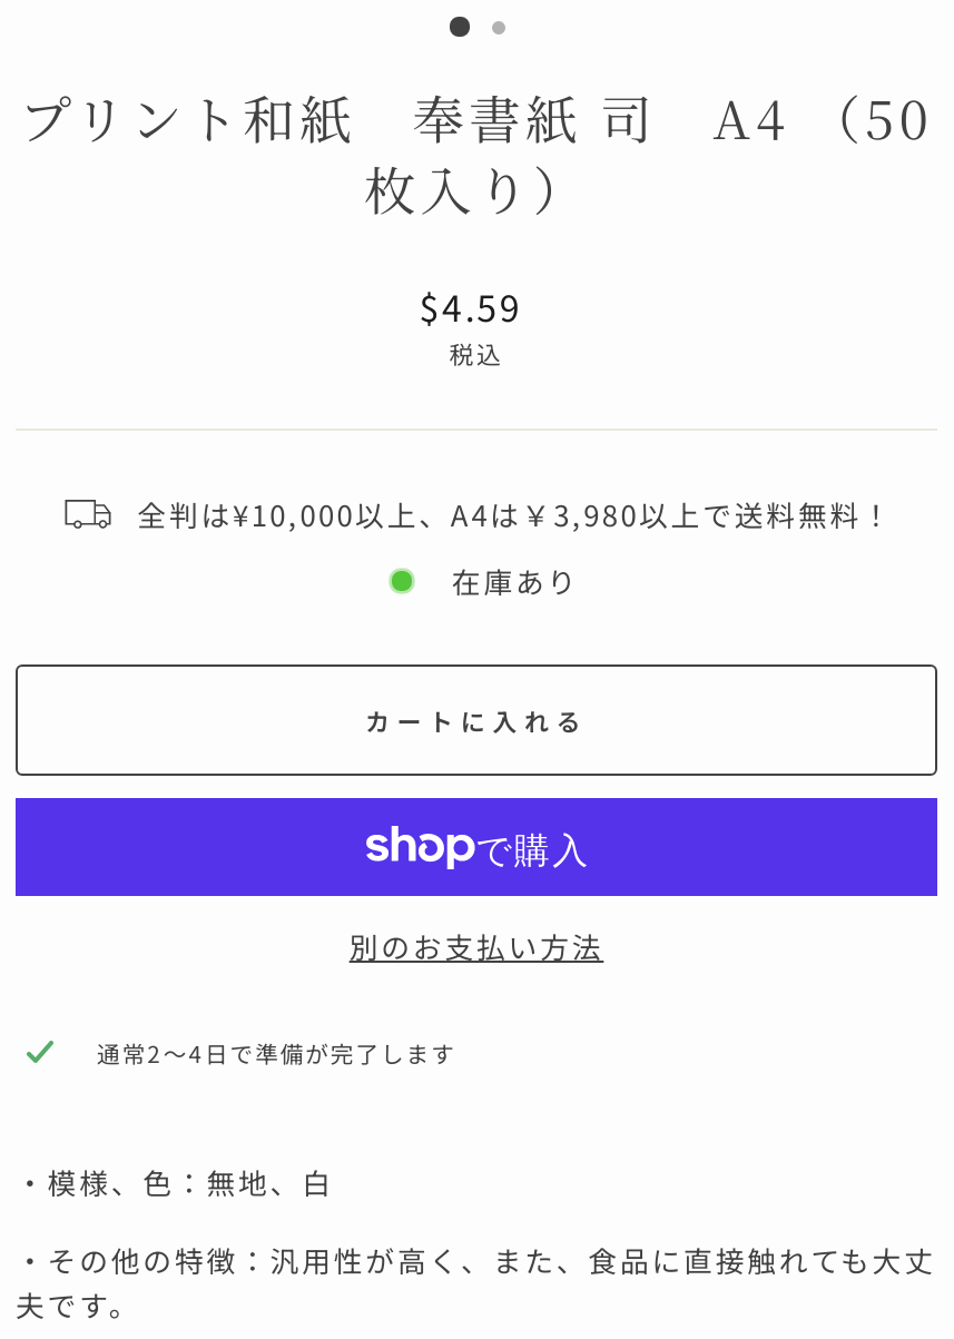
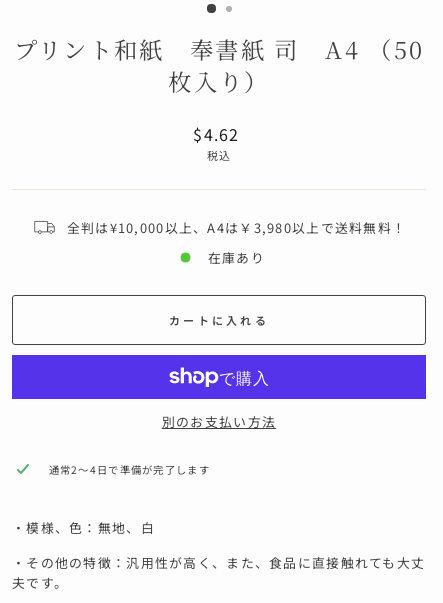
- $4.59
+ $4.62
